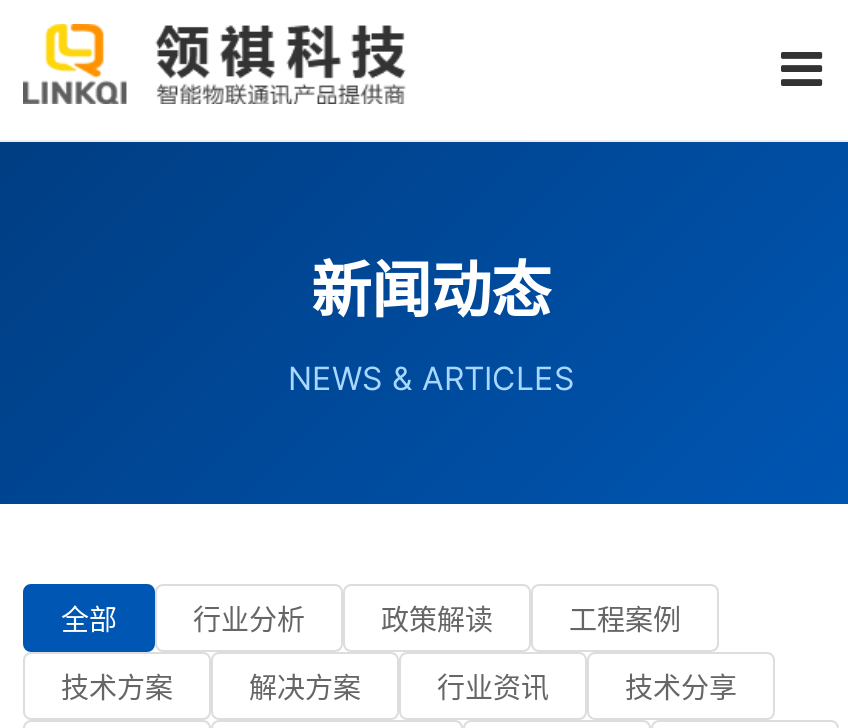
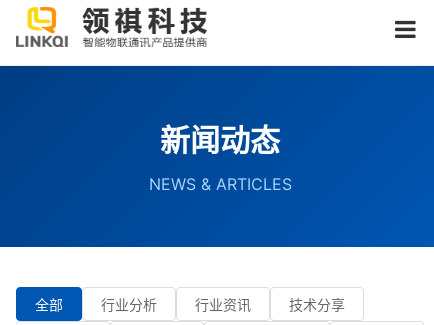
- 政策解读
- 工程案例
- 技术方案
- 解决方案
